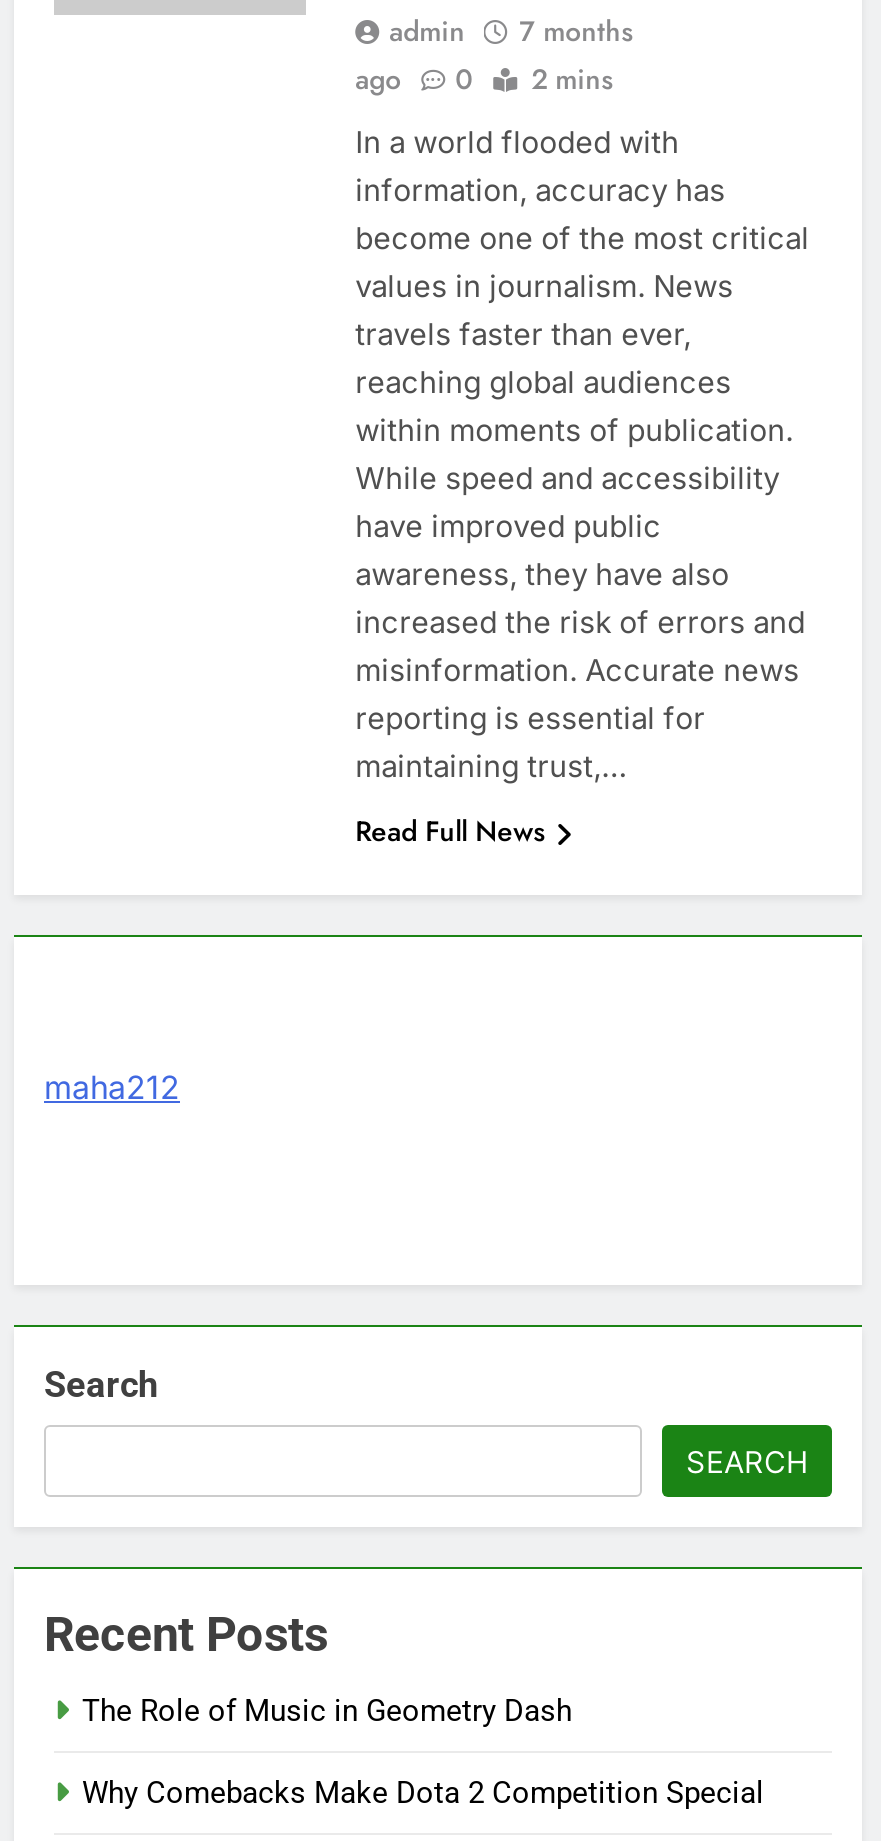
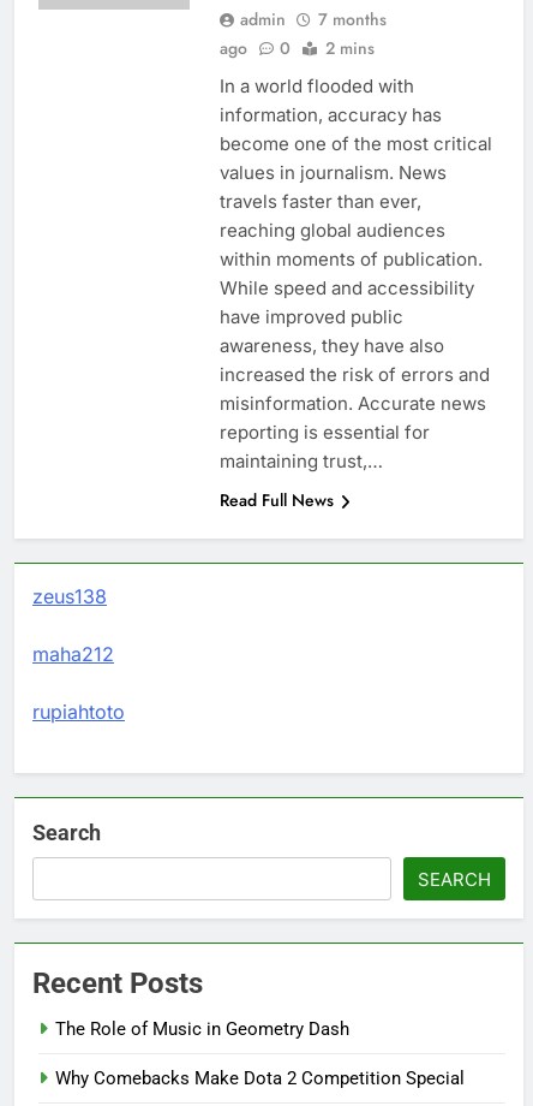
+ zeus138

+ rupiahtoto
